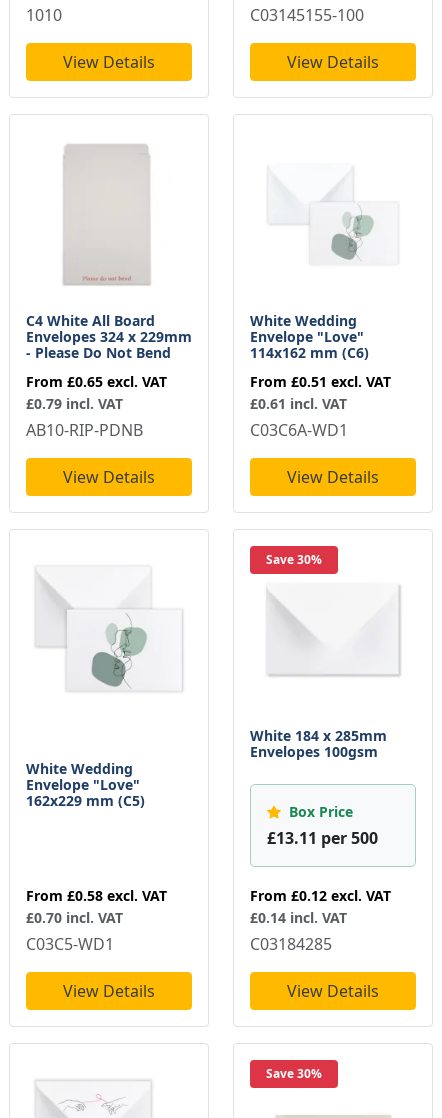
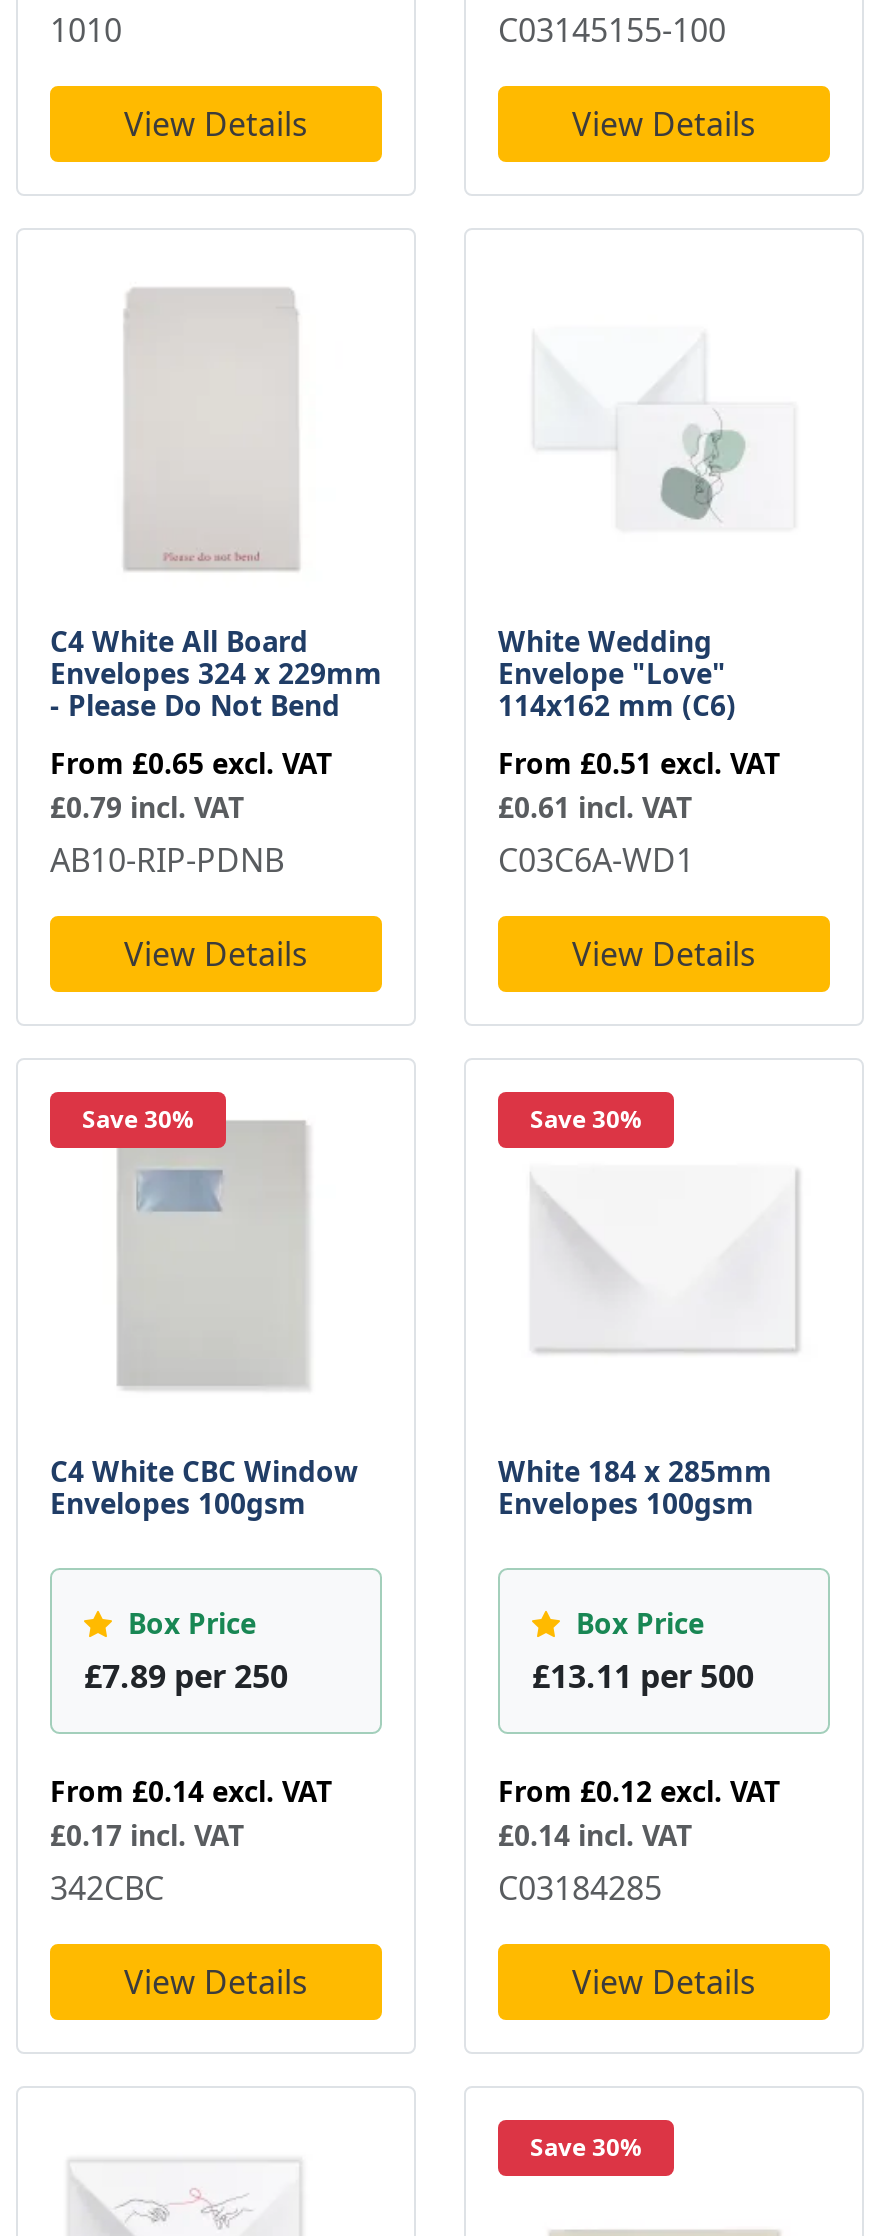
- [image]
+ [image]

- White Wedding
- Envelope "Love"
- 162x229 mm (C5)
+ Save 30%

- From £0.58 excl. VAT
- £0.70 incl. VAT
- C03C5-WD1
+ C4 White CBC Window
+ Envelopes 100gsm
+ Box Price
+ £7.89 per 250
+ From £0.14 excl. VAT
+ £0.17 incl. VAT
+ 342CBC
